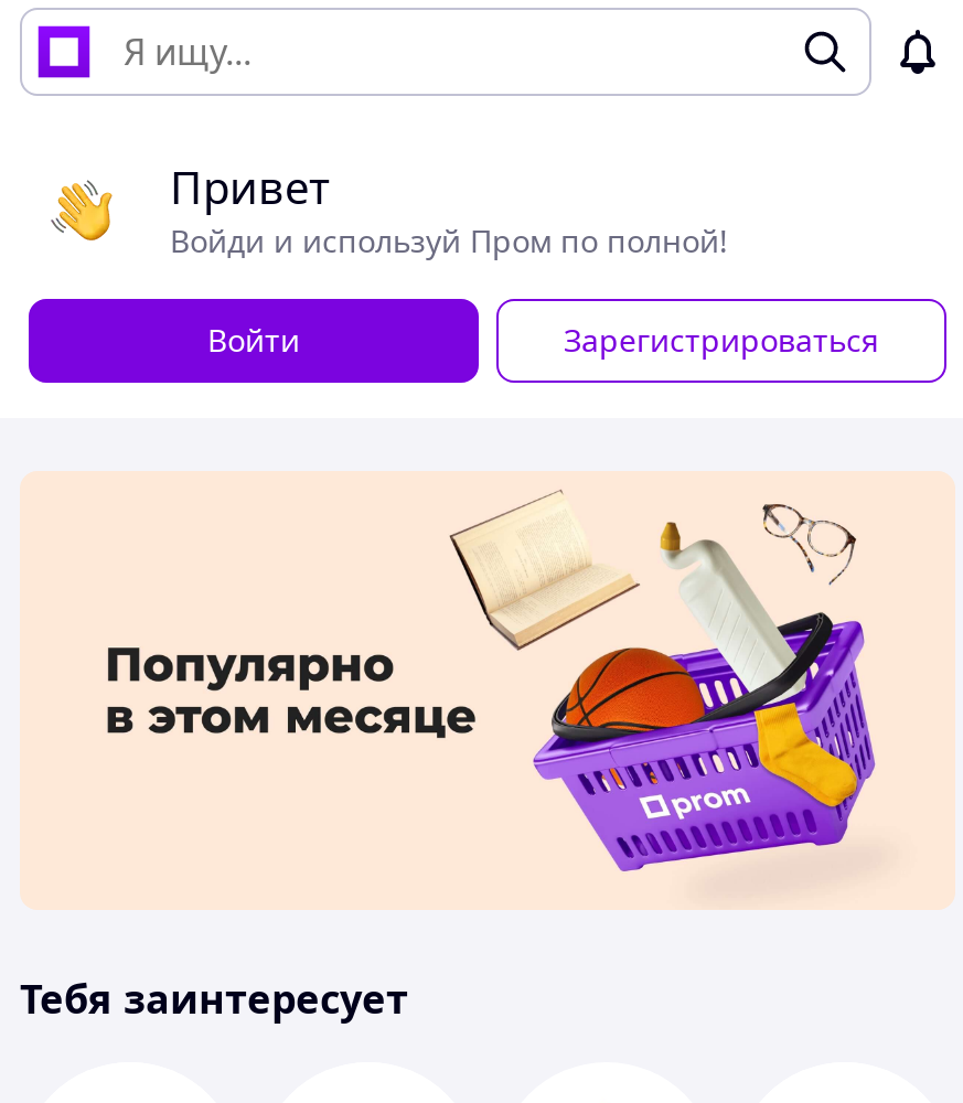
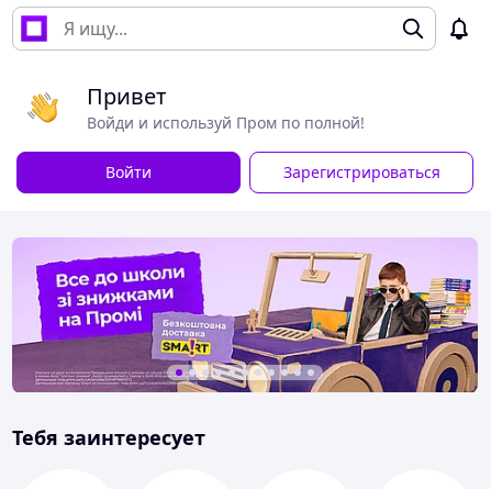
- [image]
+ [image]
